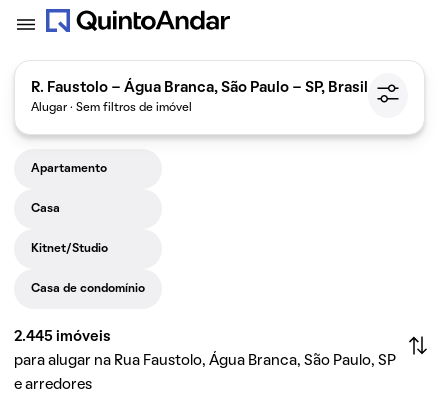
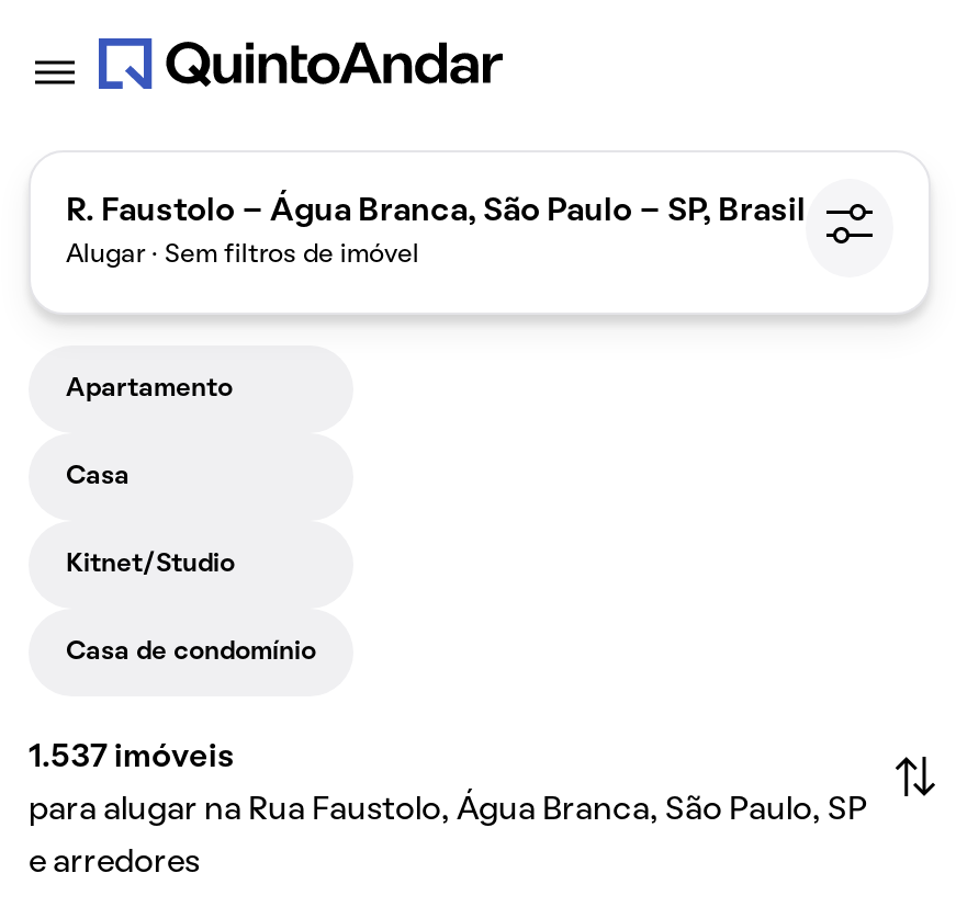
- 2.445 imóveis
+ 1.537 imóveis
